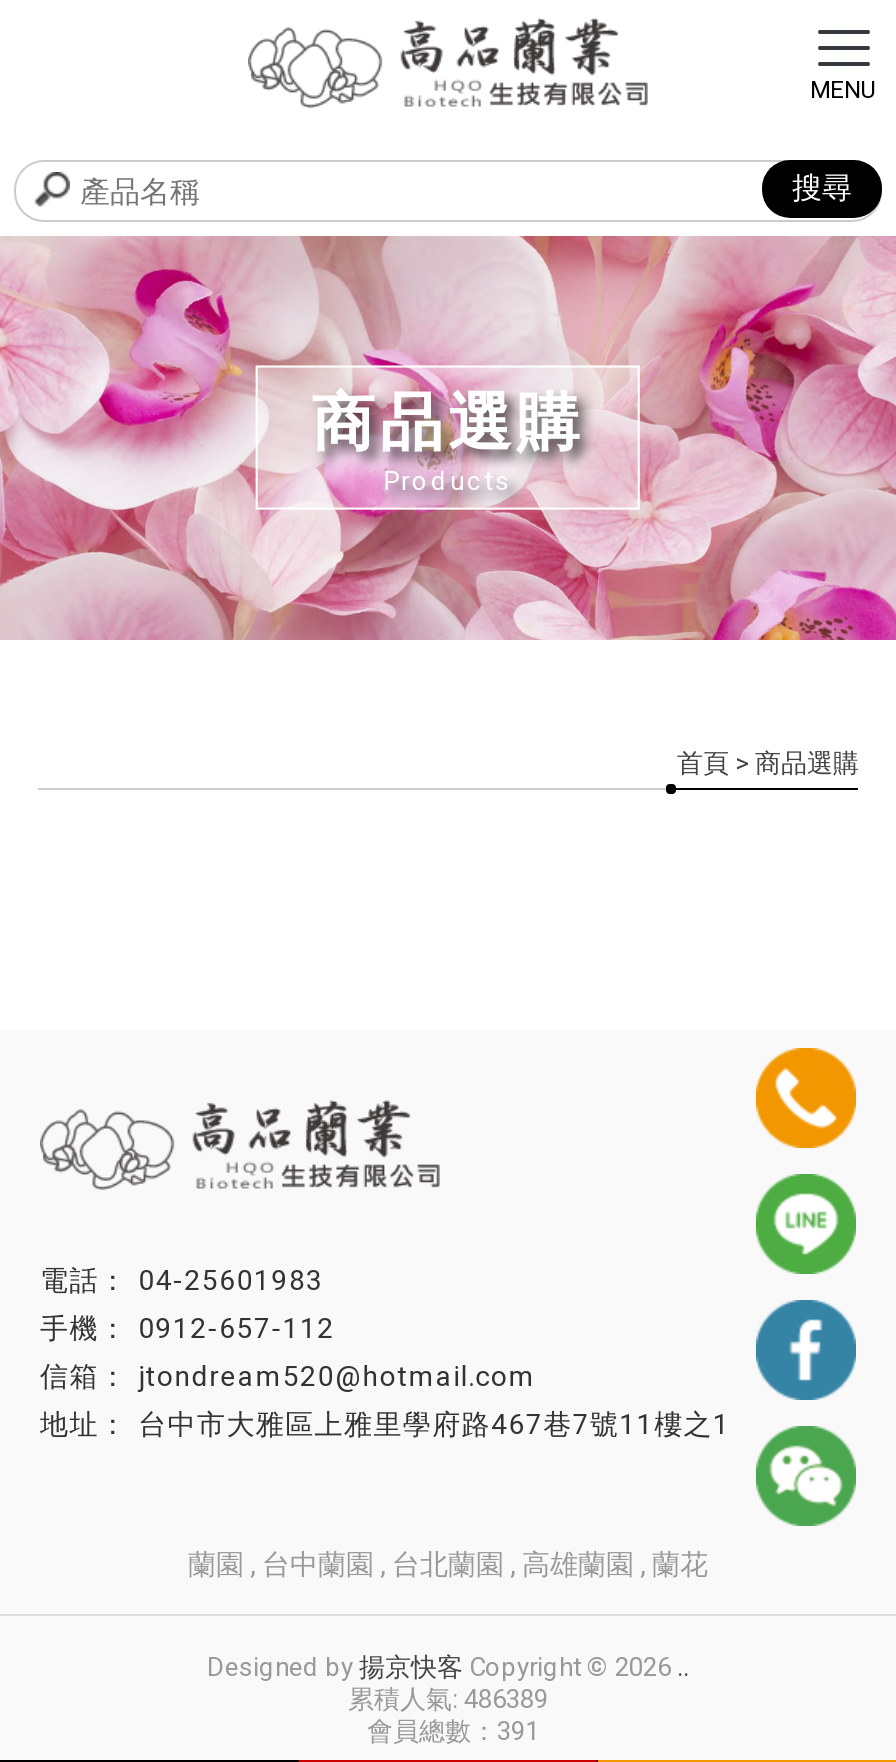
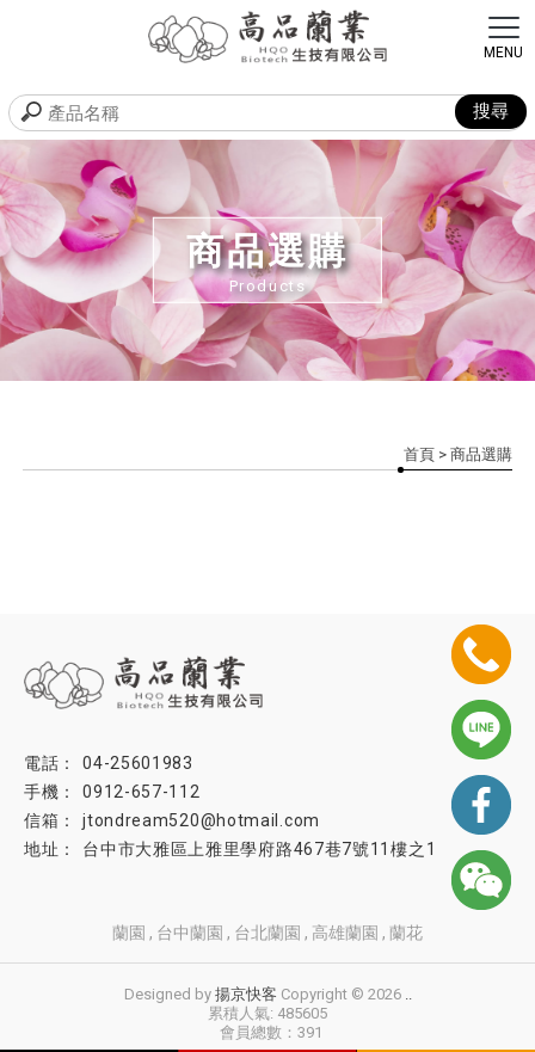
- 累積人氣: 486389
+ 累積人氣: 485605
